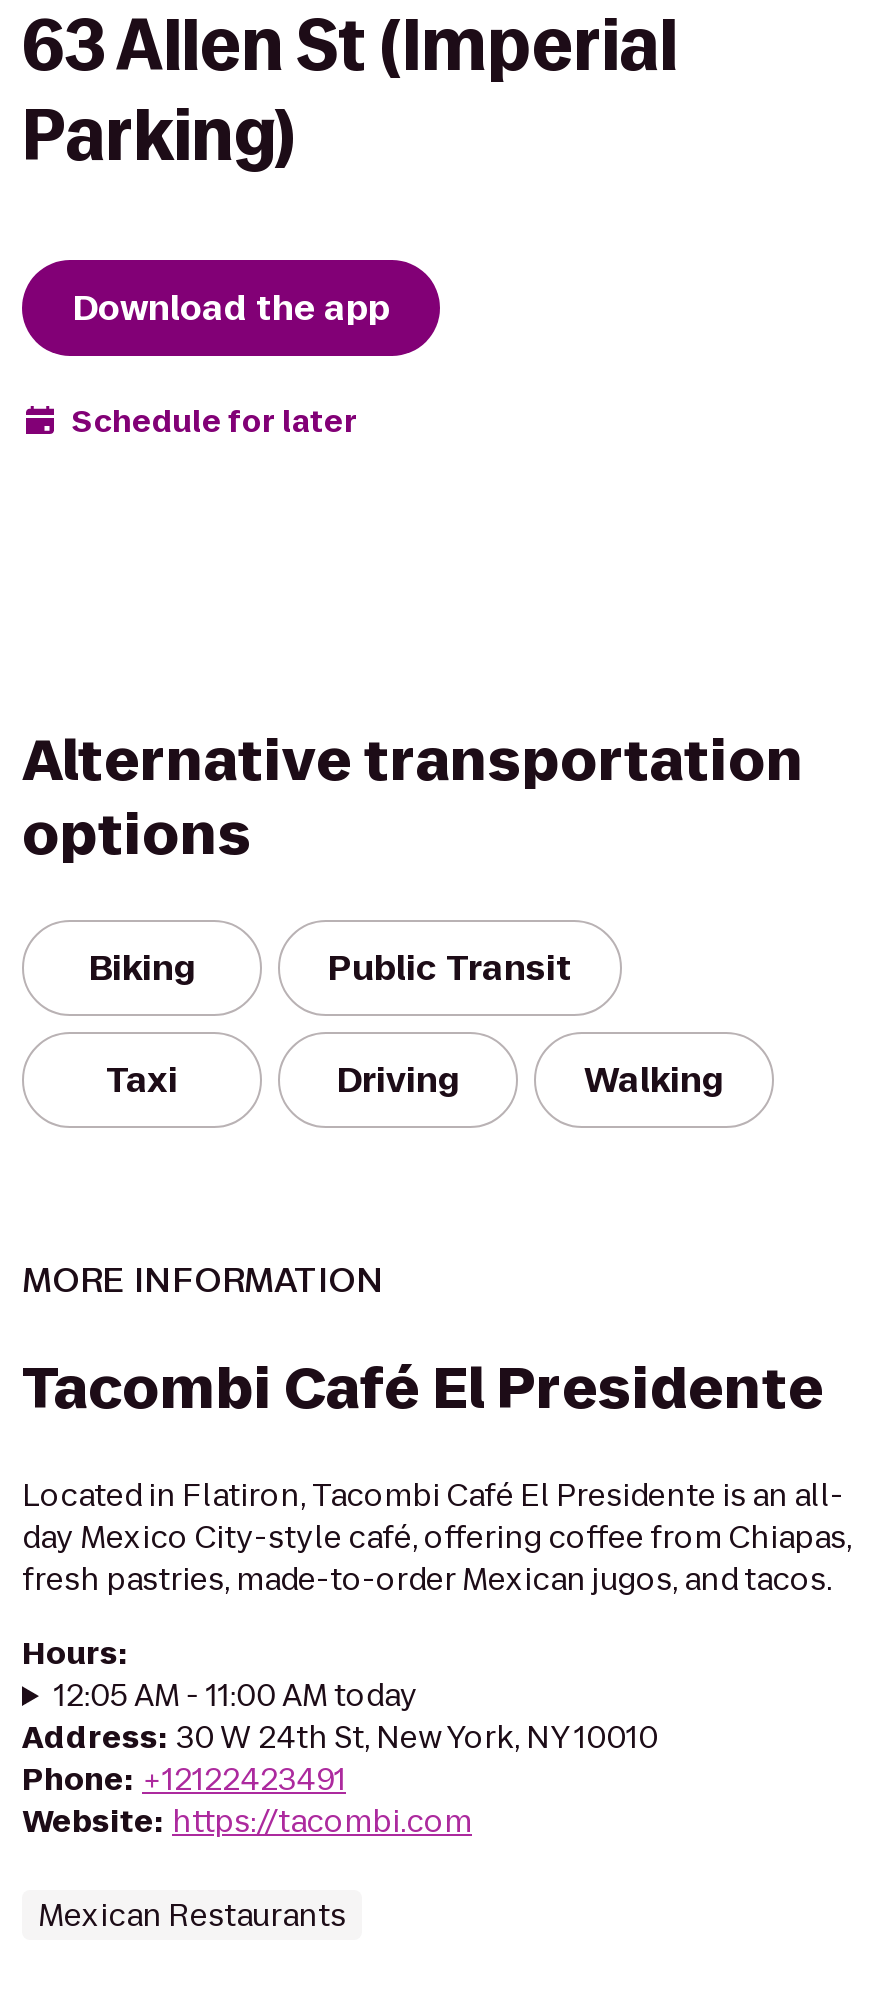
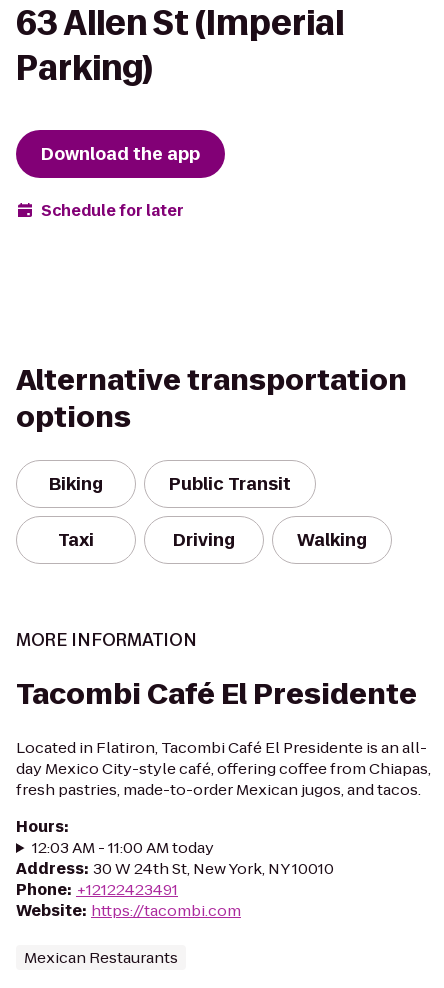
- 12:05 AM - 11:00 AM today
+ 12:03 AM - 11:00 AM today
